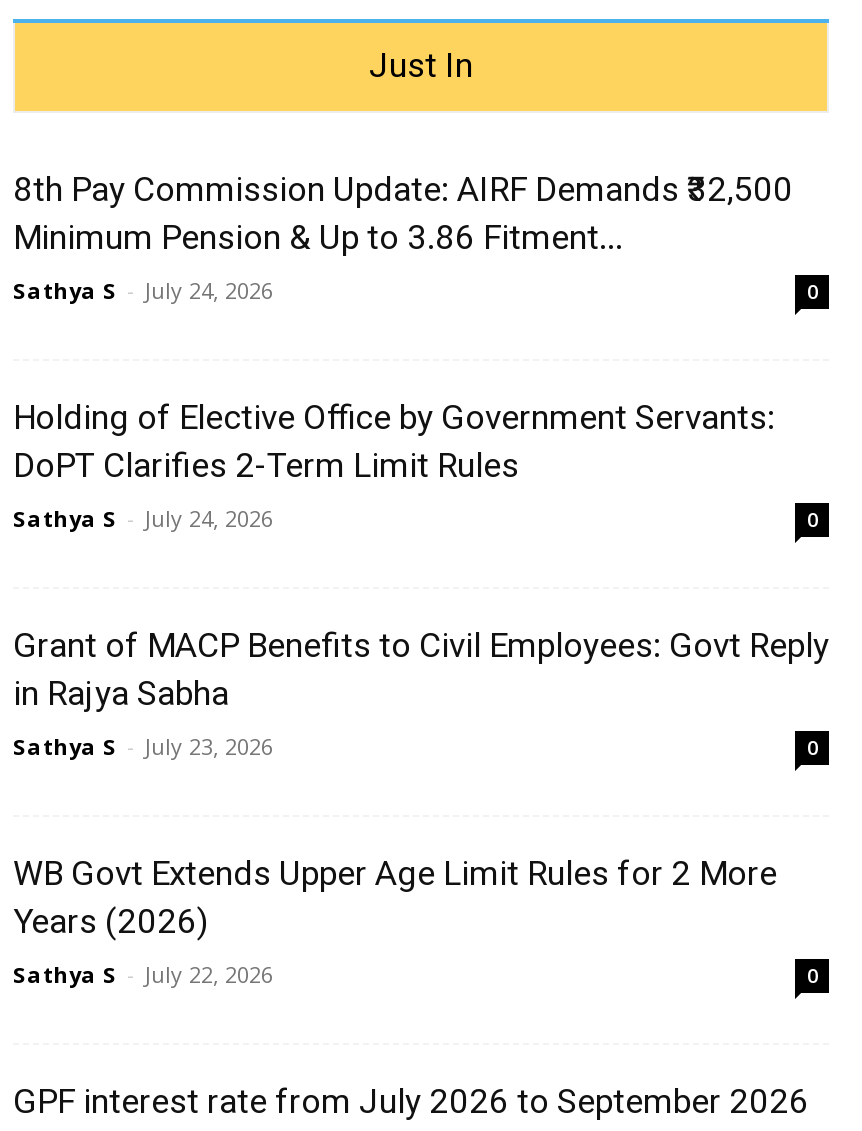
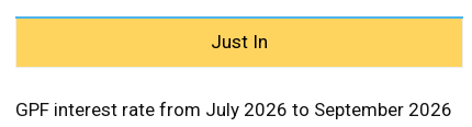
- 8th Pay Commission Update: AIRF Demands ₹32,500
- Minimum Pension & Up to 3.86 Fitment...
- Sathya S - July 24, 2026
- 0
- Holding of Elective Office by Government Servants:
- DoPT Clarifies 2-Term Limit Rules
- Sathya S - July 24, 2026
- 0
- Grant of MACP Benefits to Civil Employees: Govt Reply
- in Rajya Sabha
- Sathya S - July 23, 2026
- 0
- WB Govt Extends Upper Age Limit Rules for 2 More
- Years (2026)
- Sathya S - July 22, 2026
- 0
